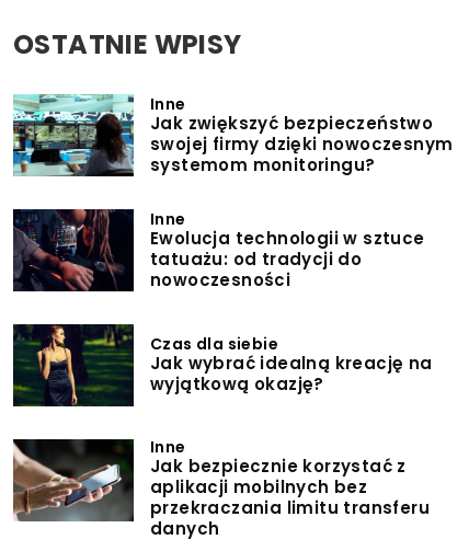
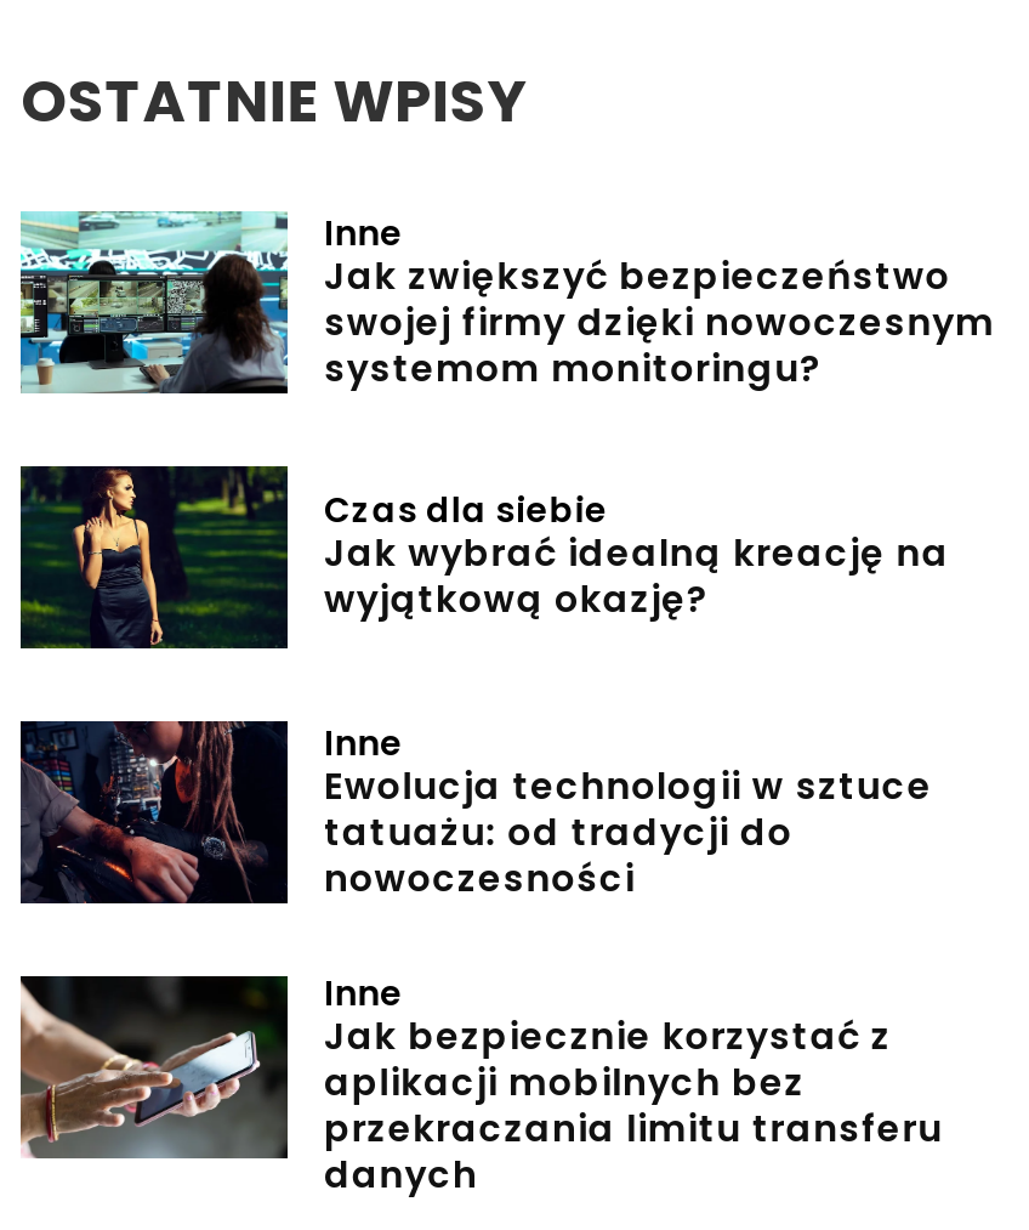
moved down: [image] | Inne | Ewolucja technologii w sztuce | tatuażu: od tradycji do | nowoczesności

moved up: [image] | Czas dla siebie | Jak wybrać idealną kreację na | wyjątkową okazję?
